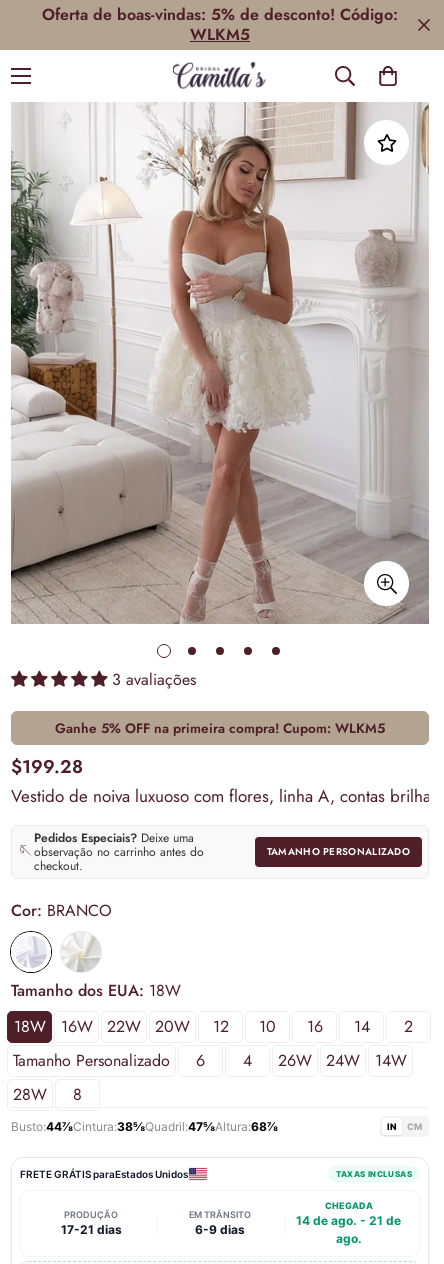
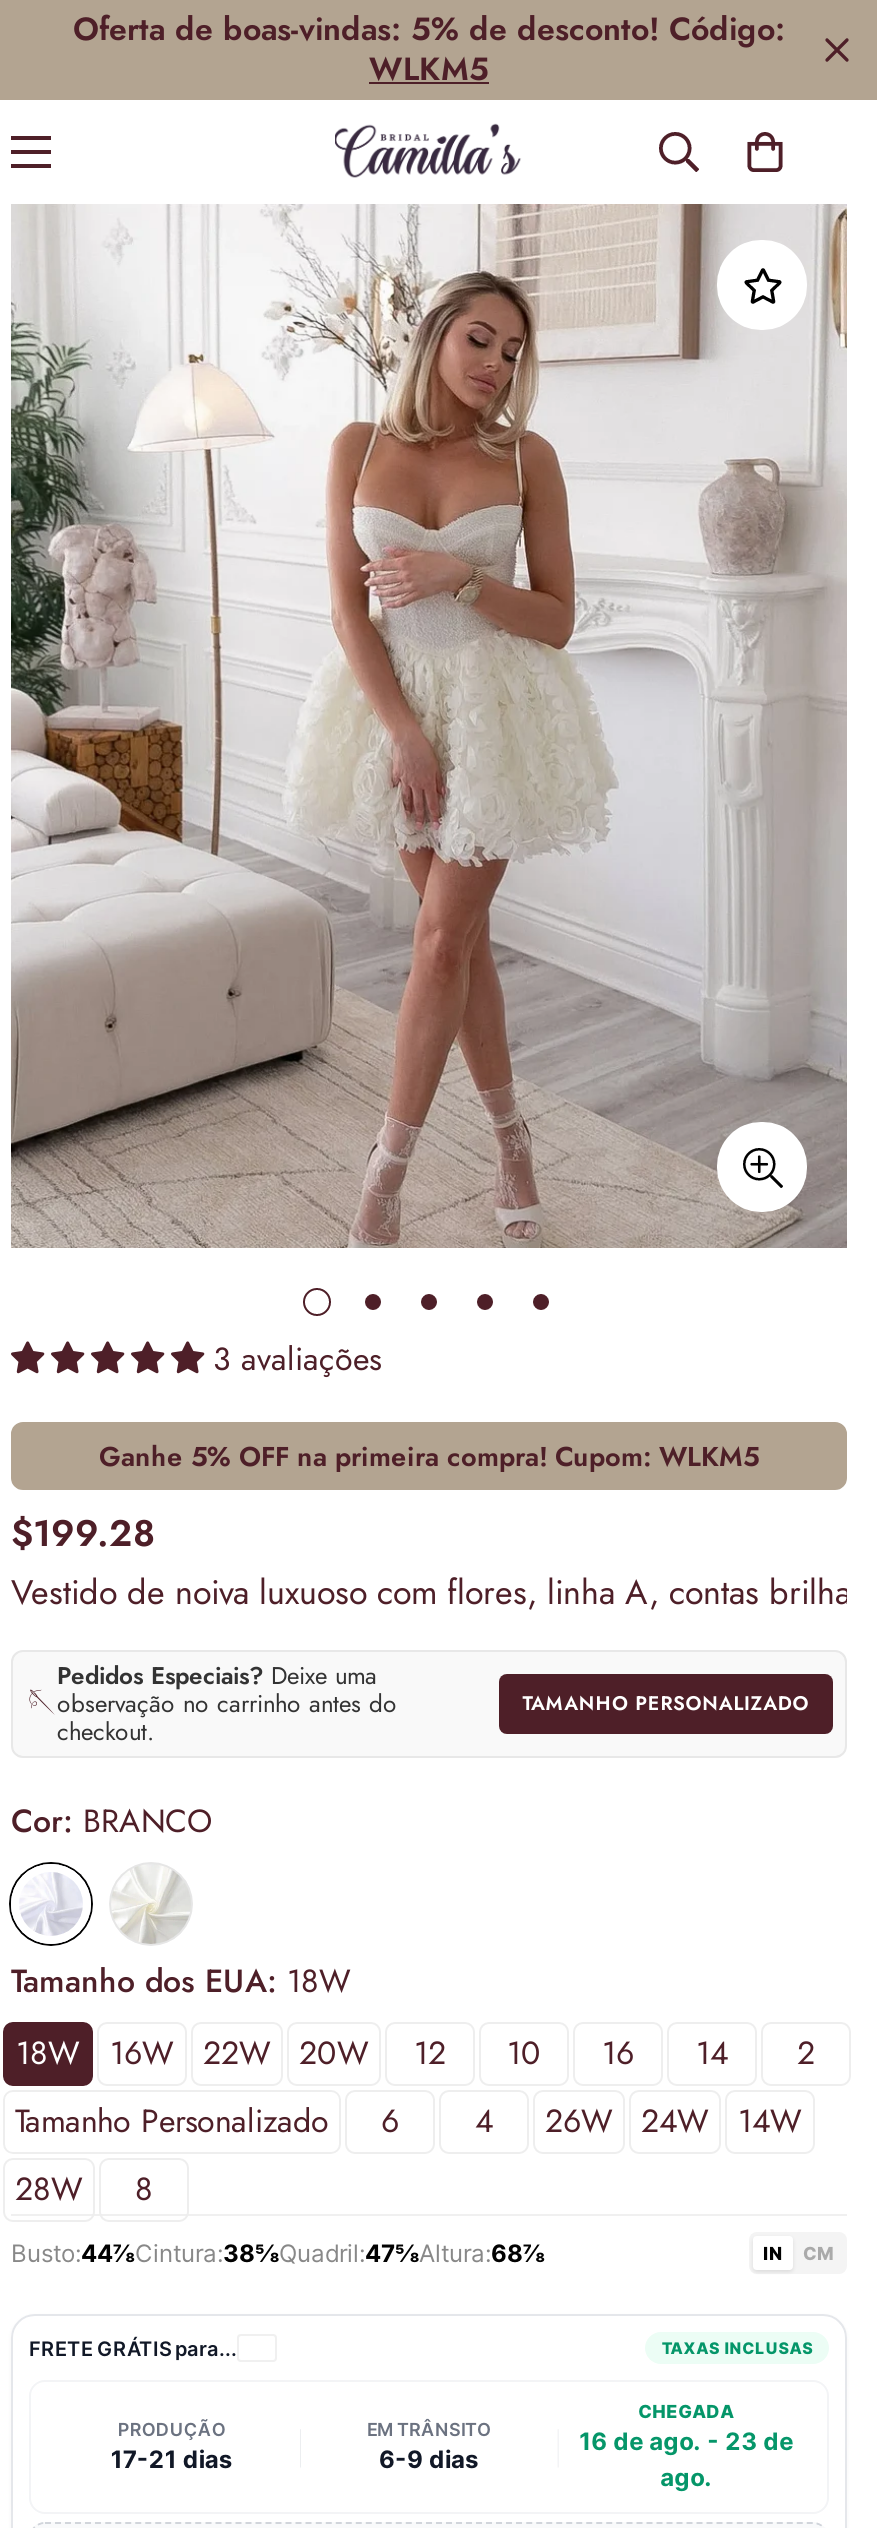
- FRETE GRÁTIS paraEstados Unidos
+ FRETE GRÁTIS para...

- 14 de ago. - 21 de
+ 16 de ago. - 23 de
